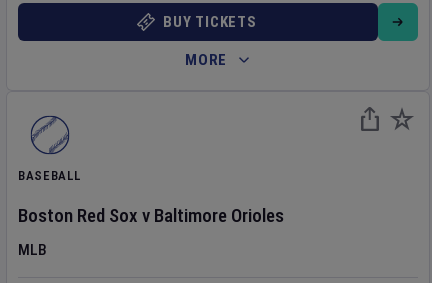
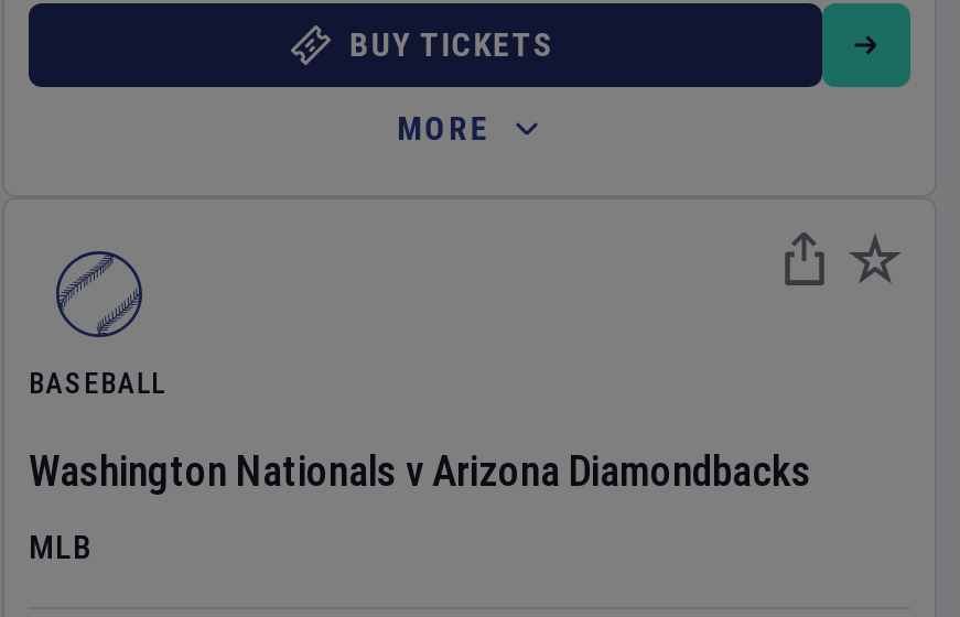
- Boston Red Sox v Baltimore Orioles
+ Washington Nationals v Arizona Diamondbacks
